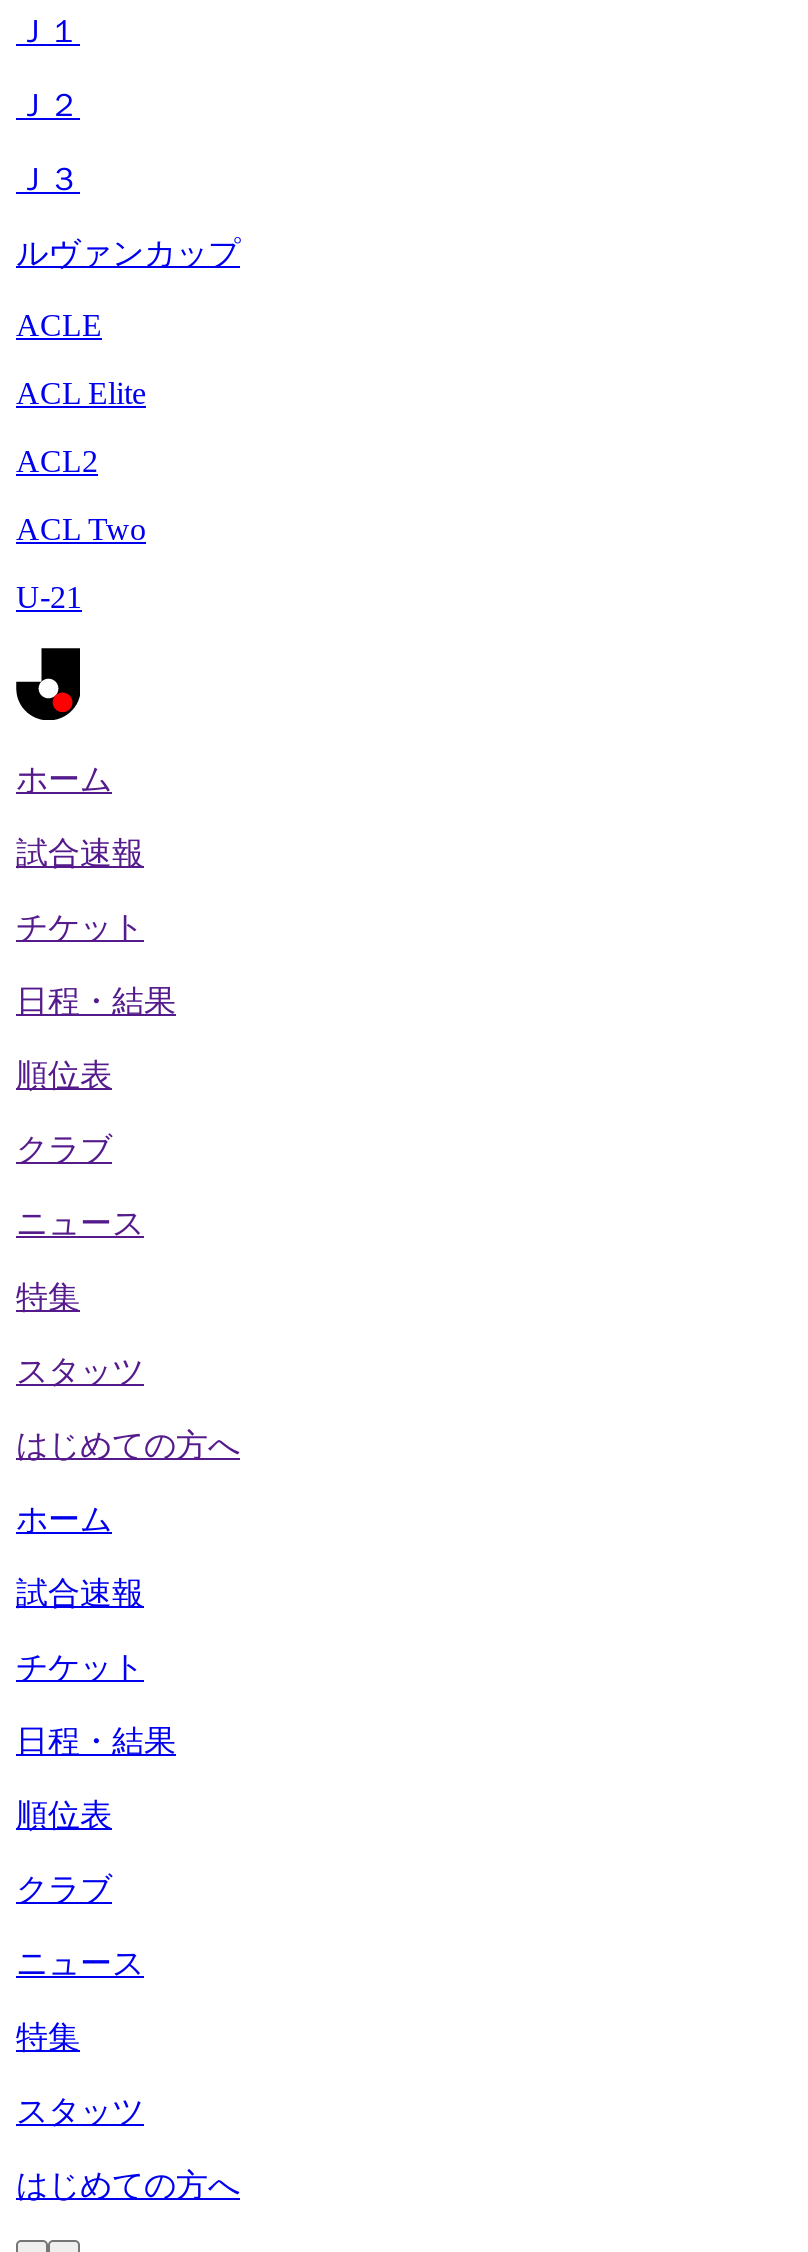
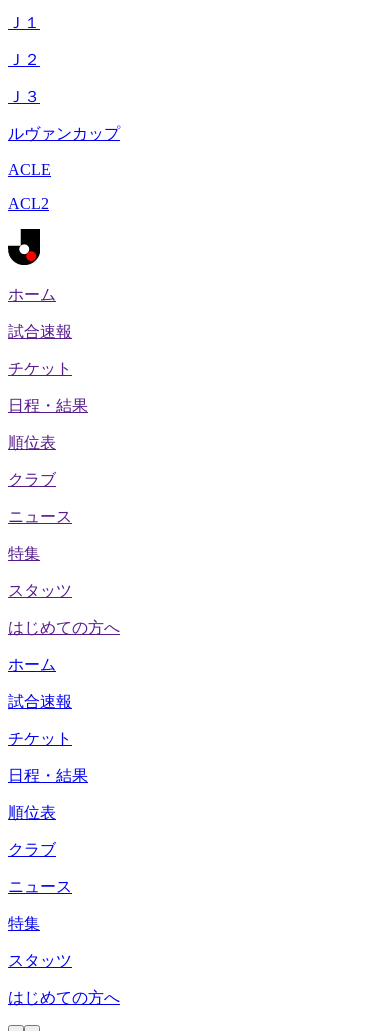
- ACL Elite

- ACL Two
- U-21
